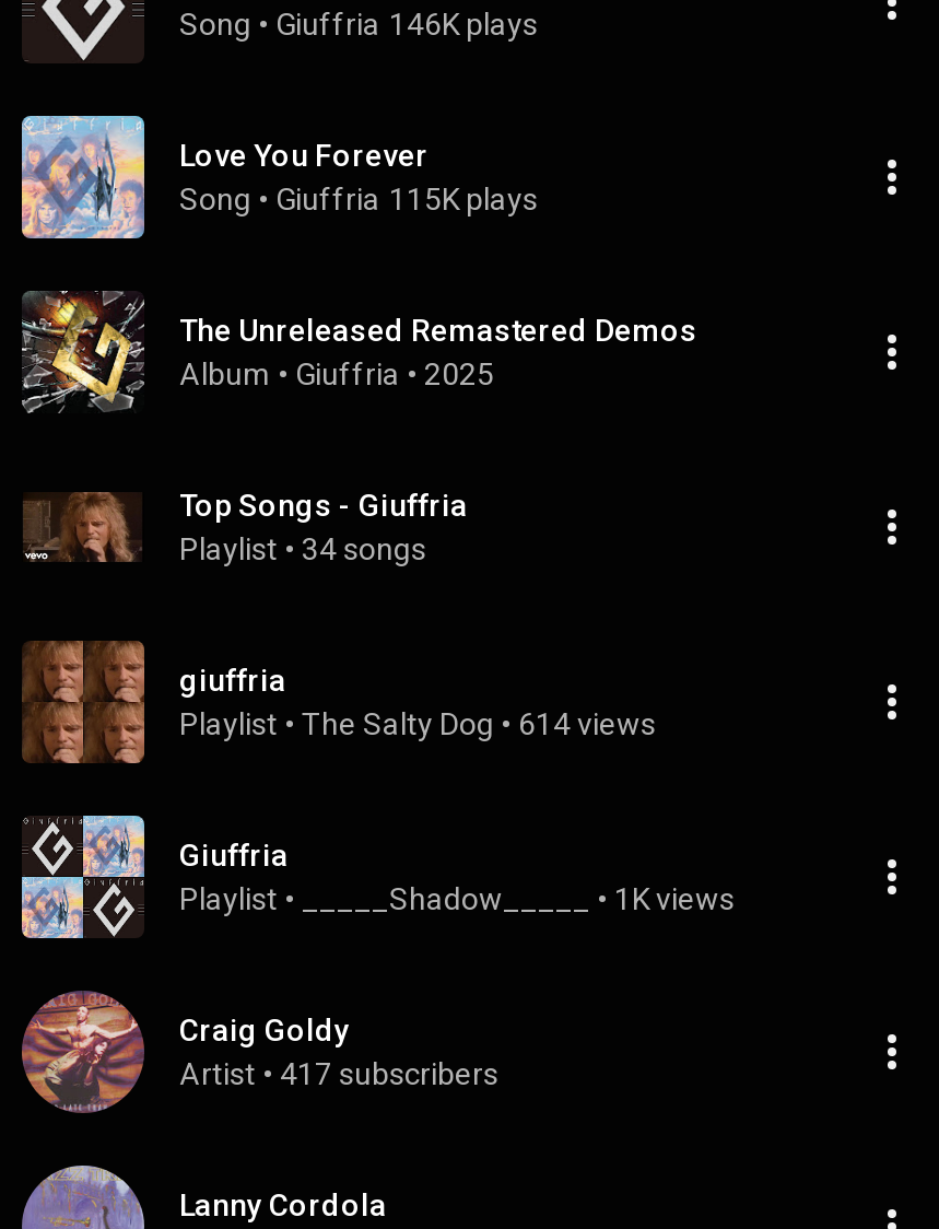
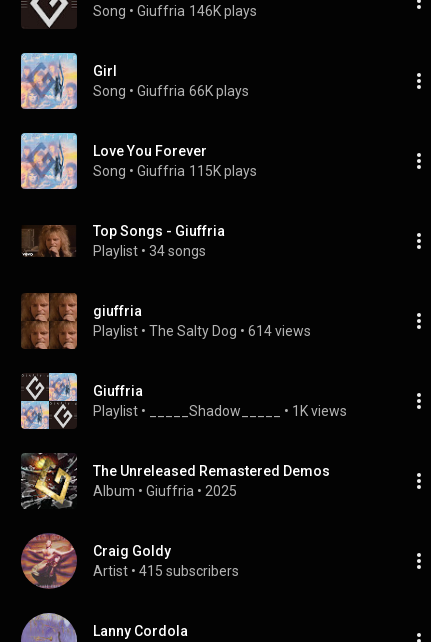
+ Girl
+ Song • Giuffria 66K plays

moved down: [image] | The Unreleased Remastered Demos | Album • Giuffria • 2025

- Artist • 417 subscribers
+ Artist • 415 subscribers
